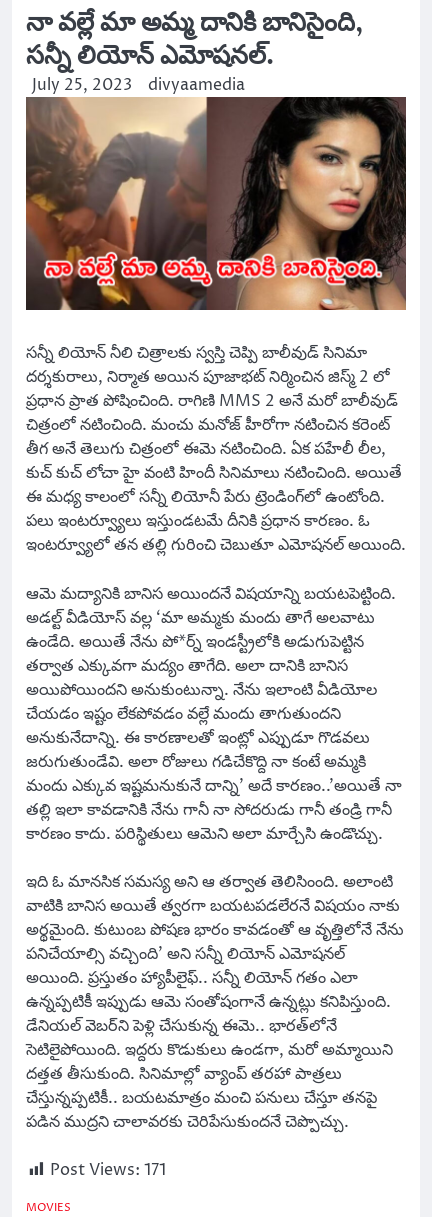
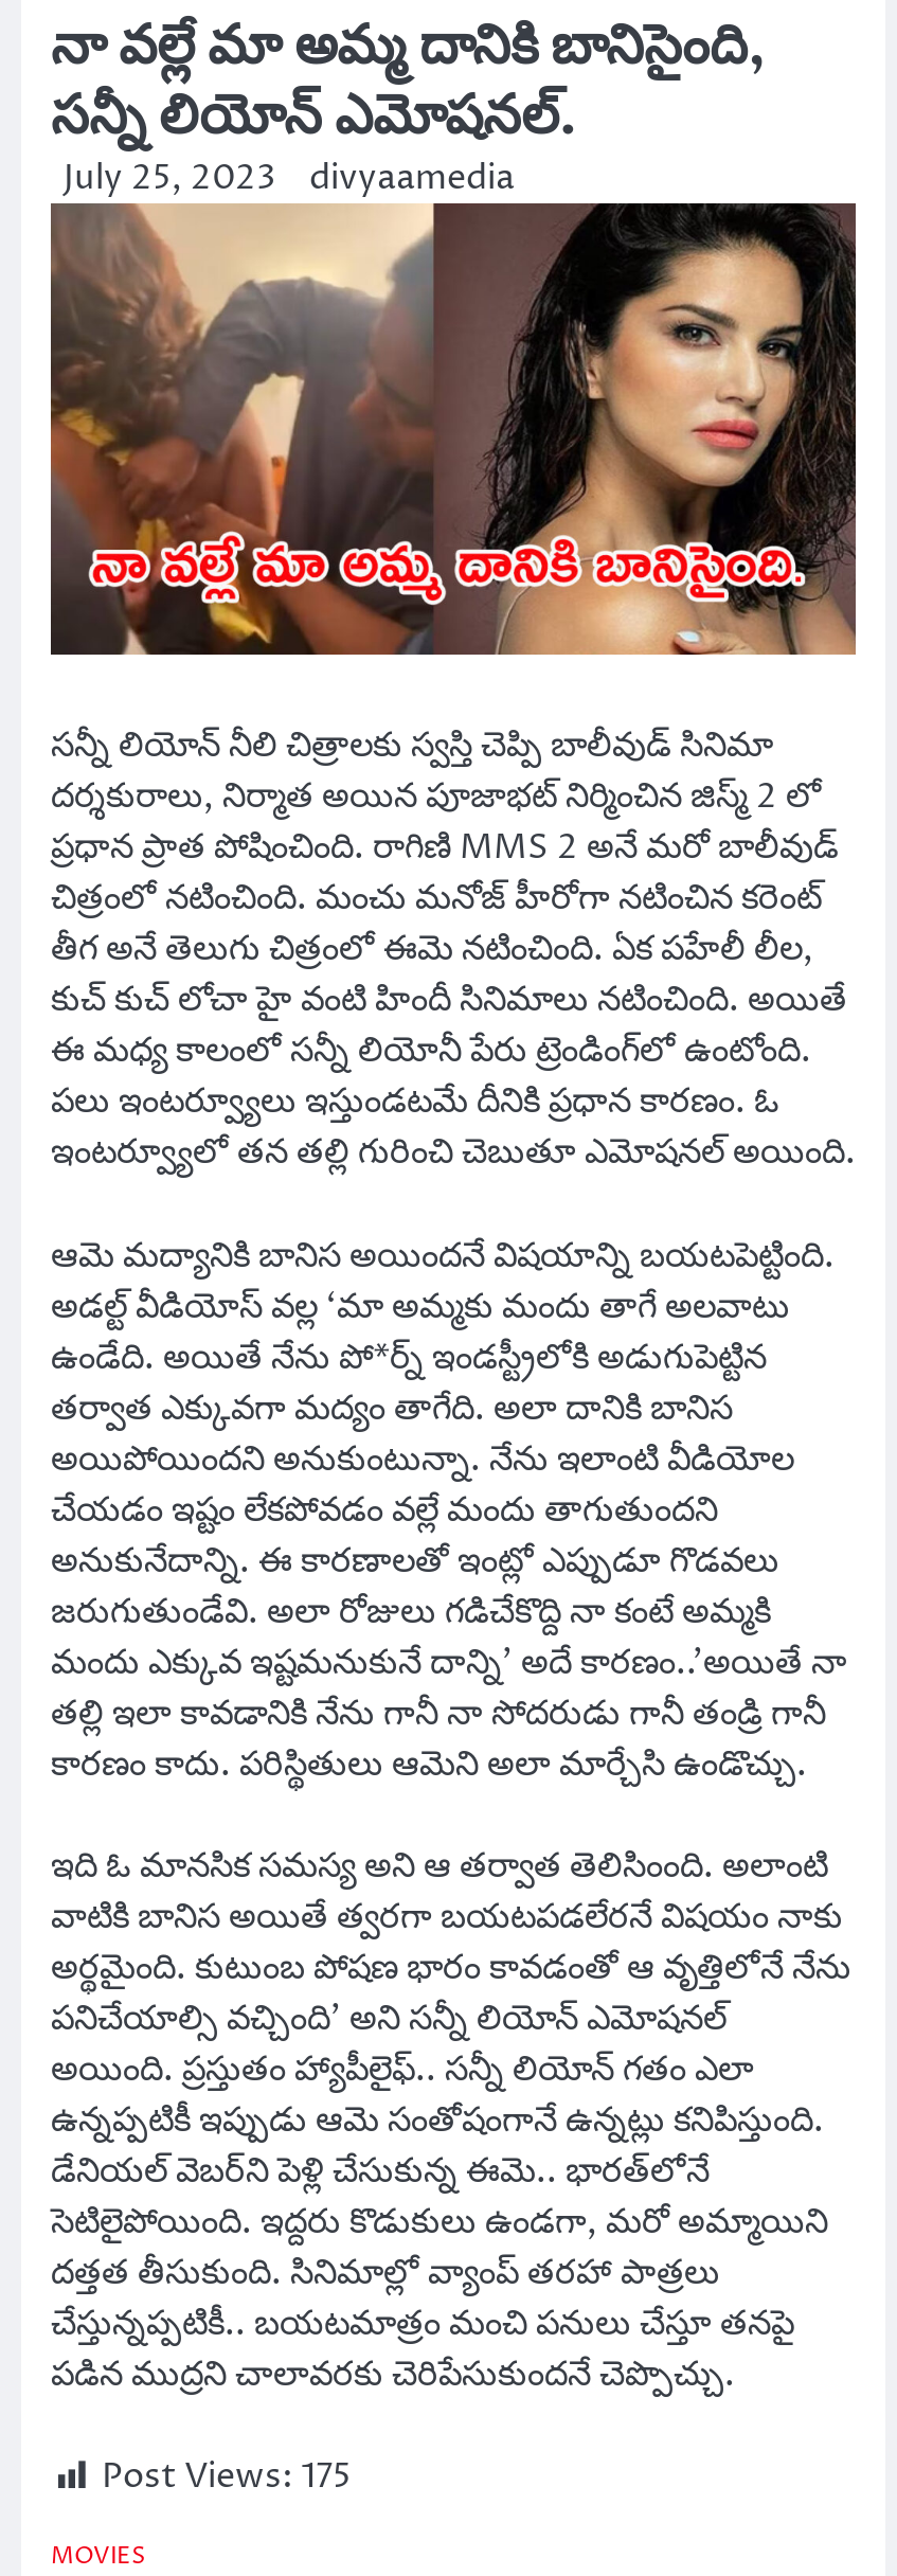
- Post Views: 171
+ Post Views: 175
